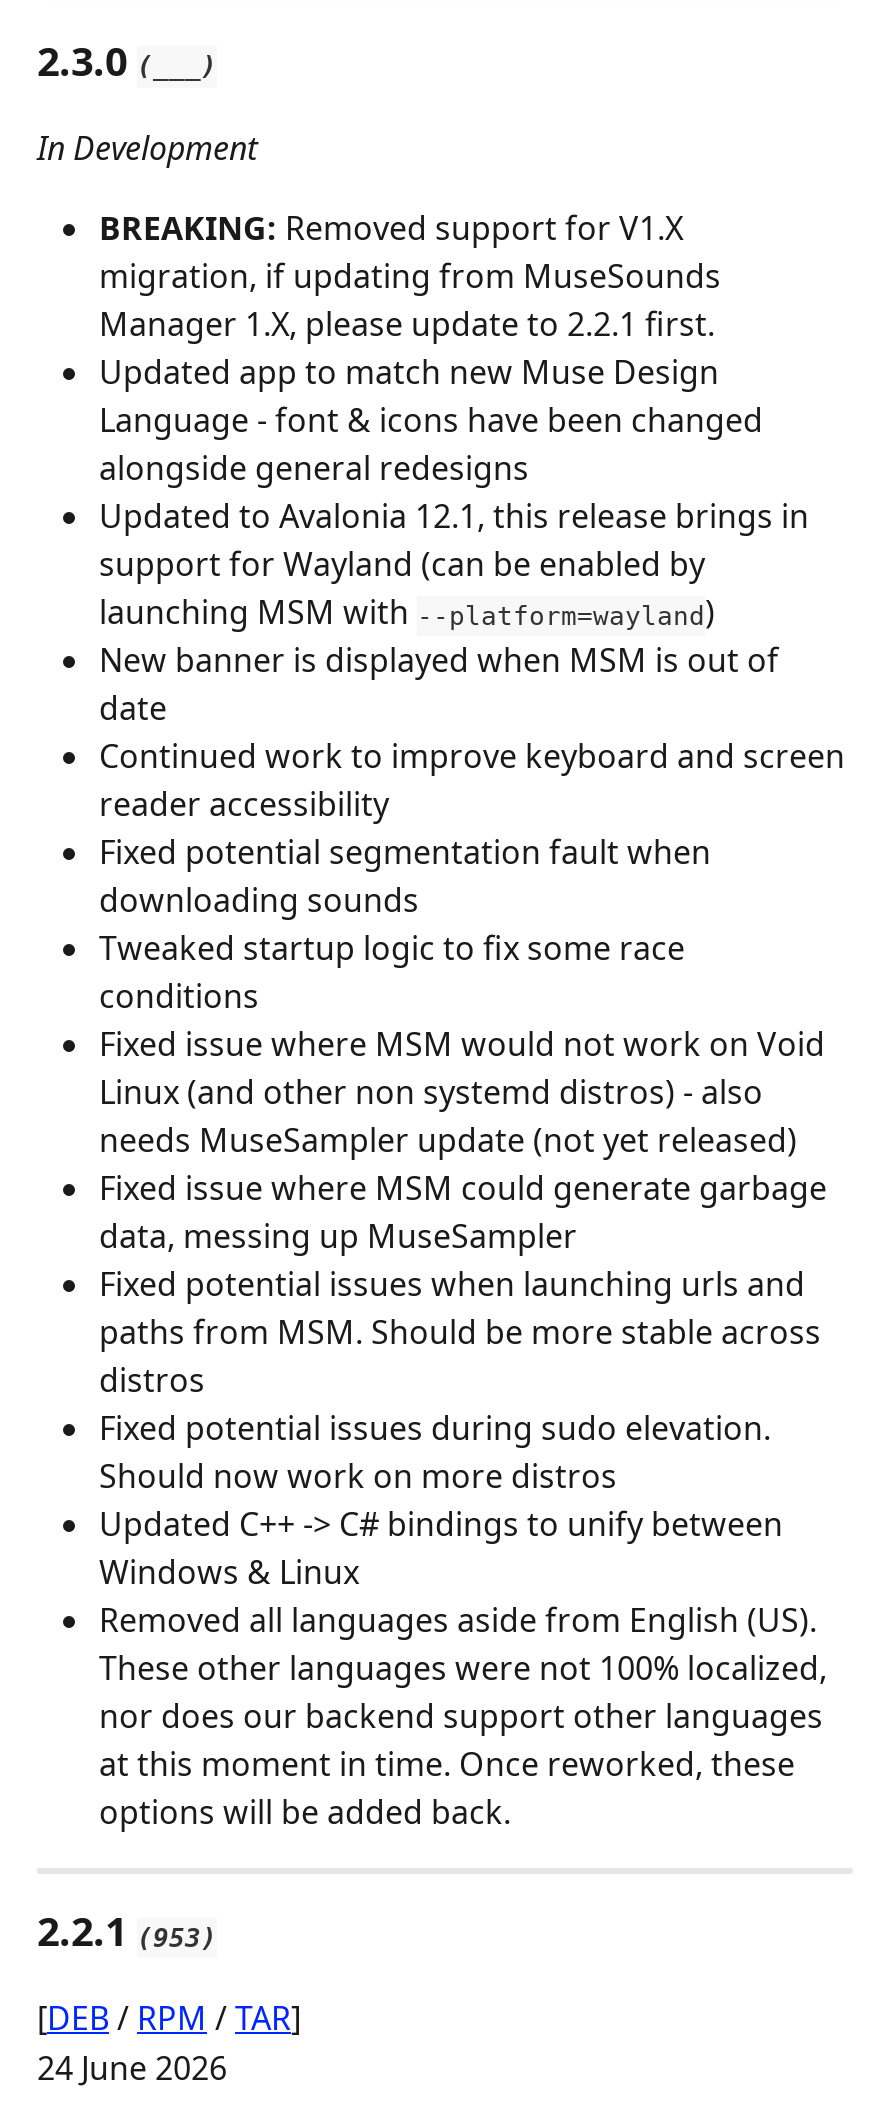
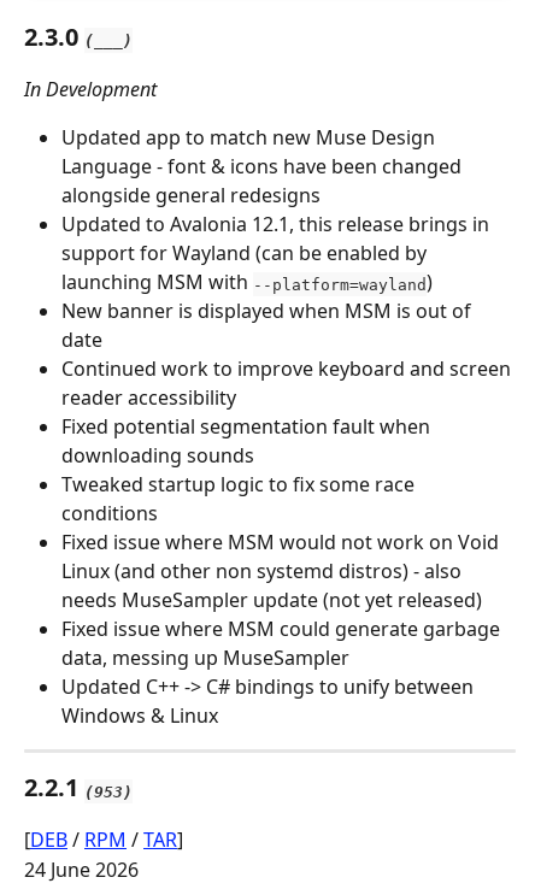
- BREAKING: Removed support for V1.X
- migration, if updating from MuseSounds
- Manager 1.X, please update to 2.2.1 first.

- Fixed potential issues when launching urls and
- paths from MSM. Should be more stable across
- distros
- Fixed potential issues during sudo elevation.
- Should now work on more distros

- Removed all languages aside from English (US).
- These other languages were not 100% localized,
- nor does our backend support other languages
- at this moment in time. Once reworked, these
- options will be added back.
